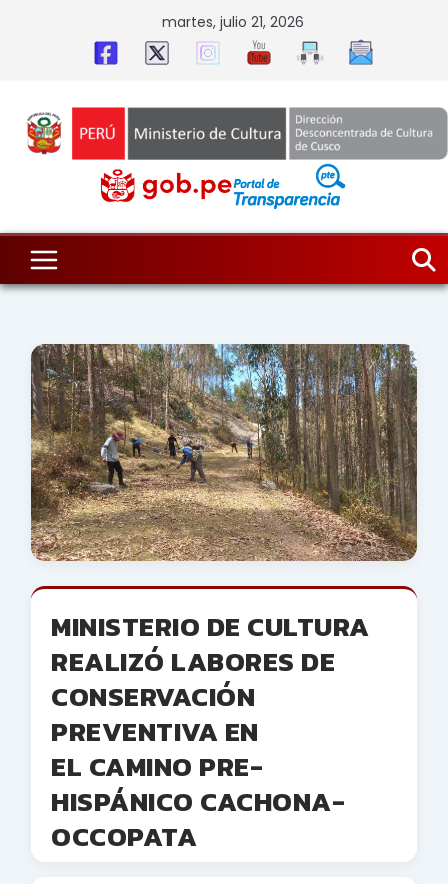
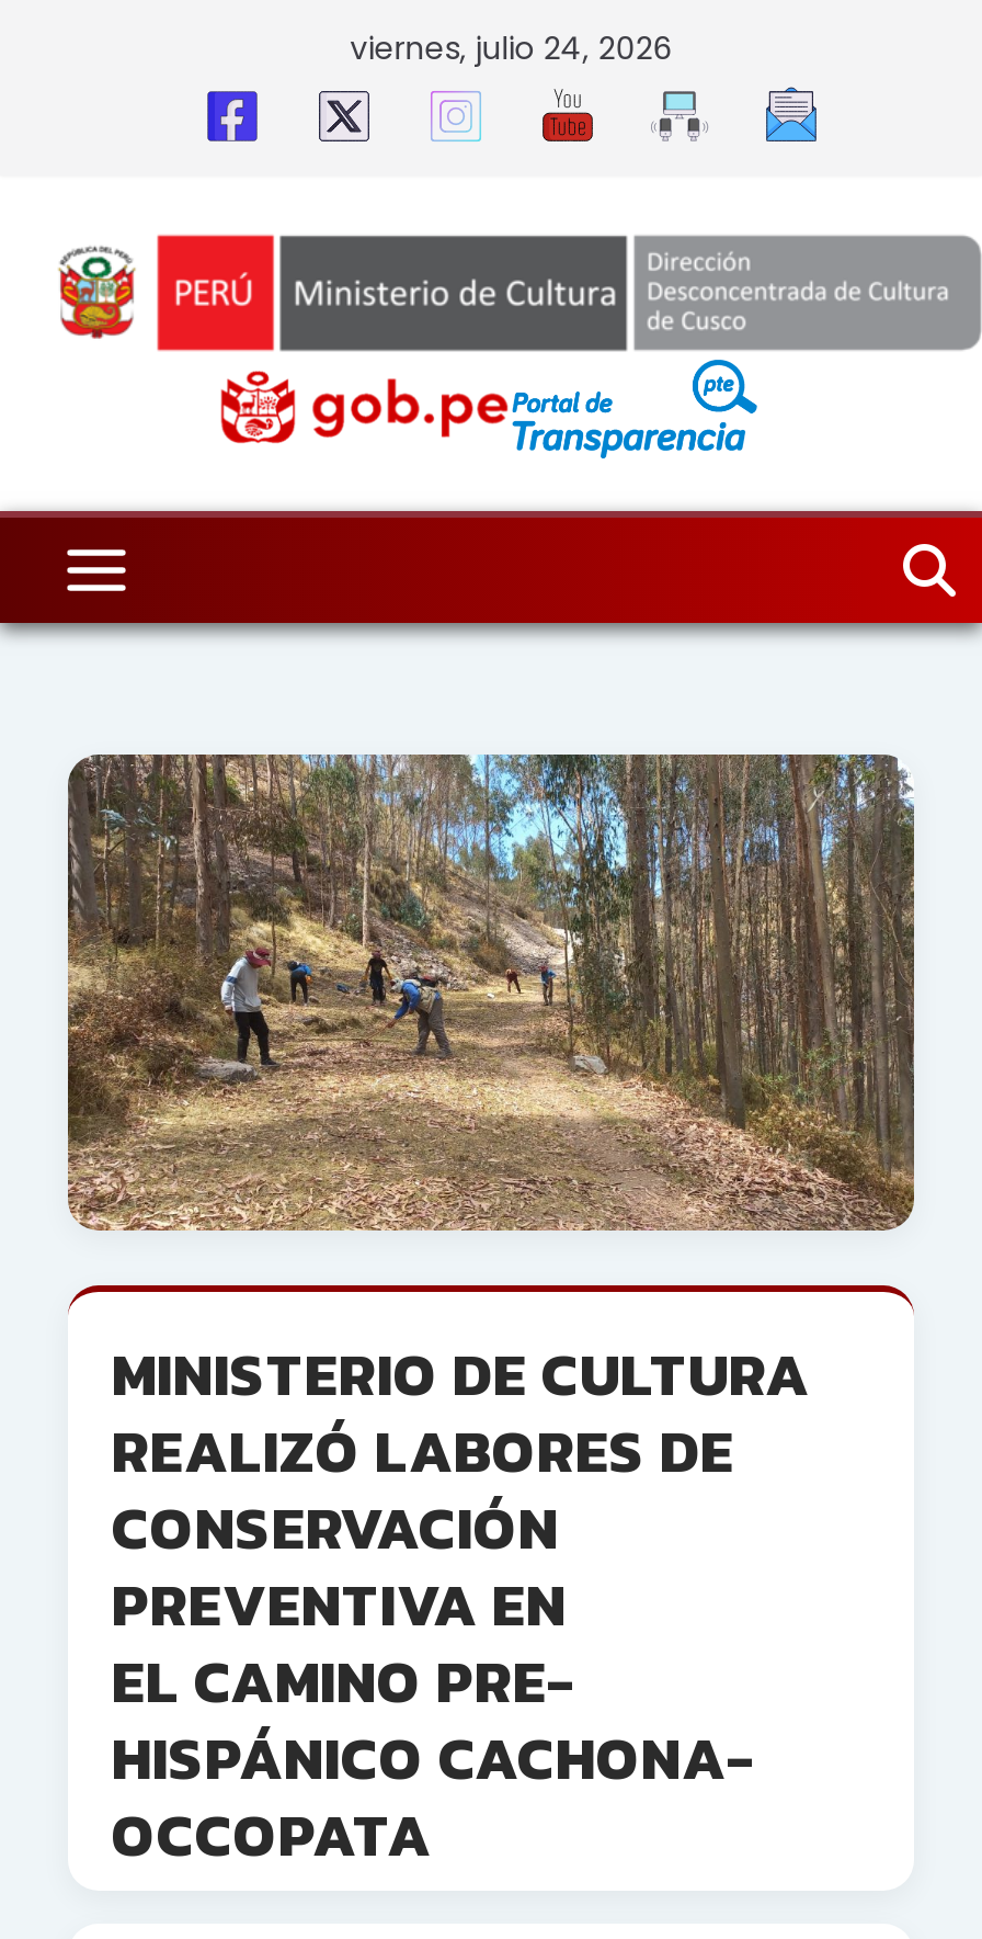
- martes, julio 21, 2026
+ viernes, julio 24, 2026
